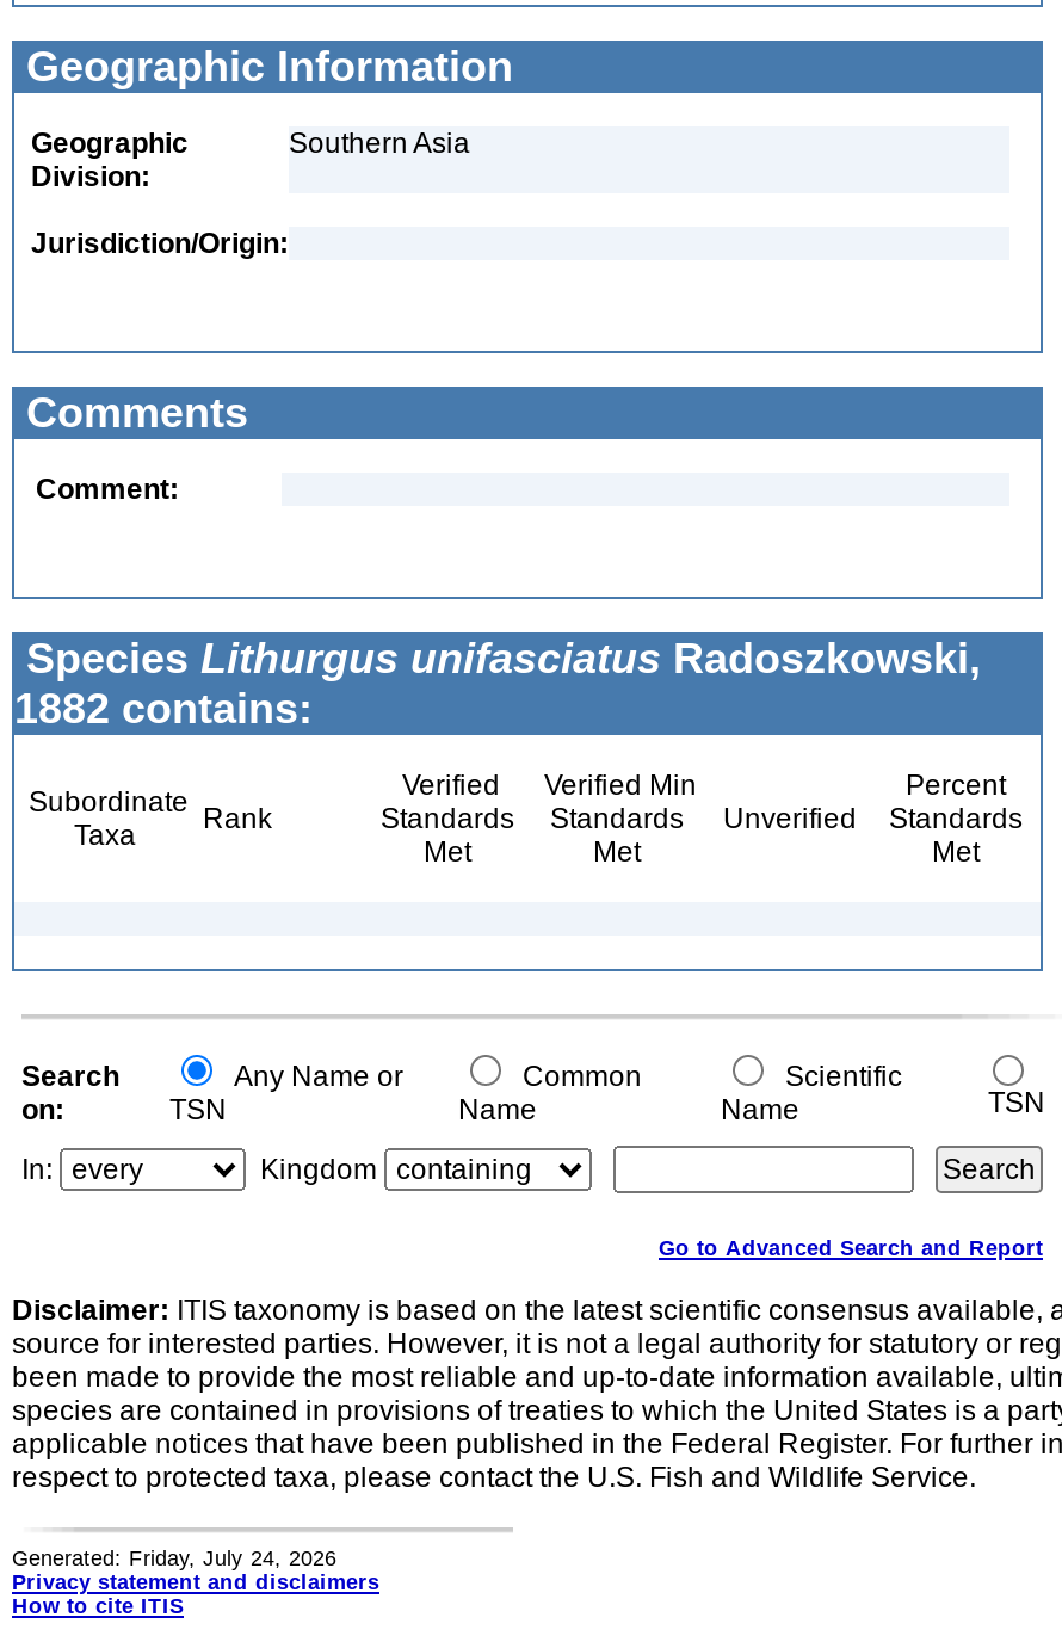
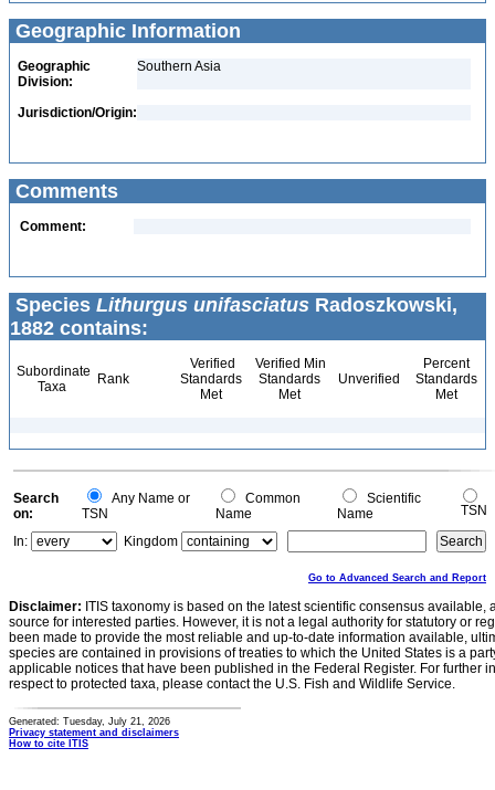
- Generated: Friday, July 24, 2026
+ Generated: Tuesday, July 21, 2026
